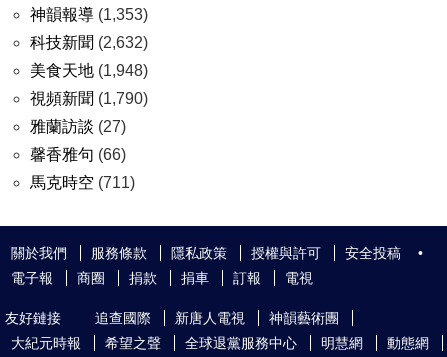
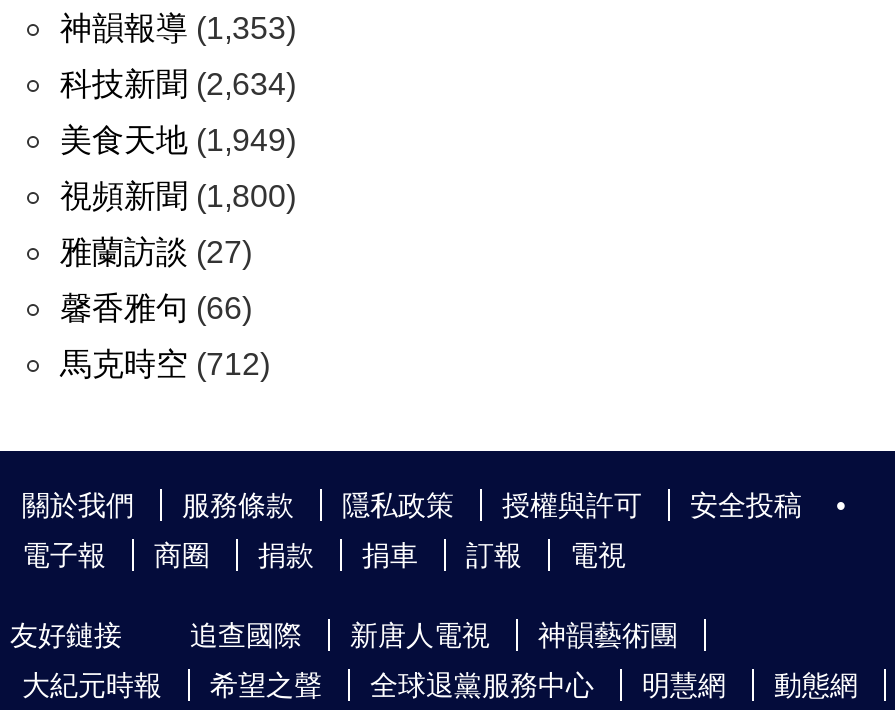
- 科技新聞(2,632)
+ 科技新聞(2,634)

- 美食天地(1,948)
+ 美食天地(1,949)

- 視頻新聞(1,790)
+ 視頻新聞(1,800)

- 馬克時空(711)
+ 馬克時空(712)
